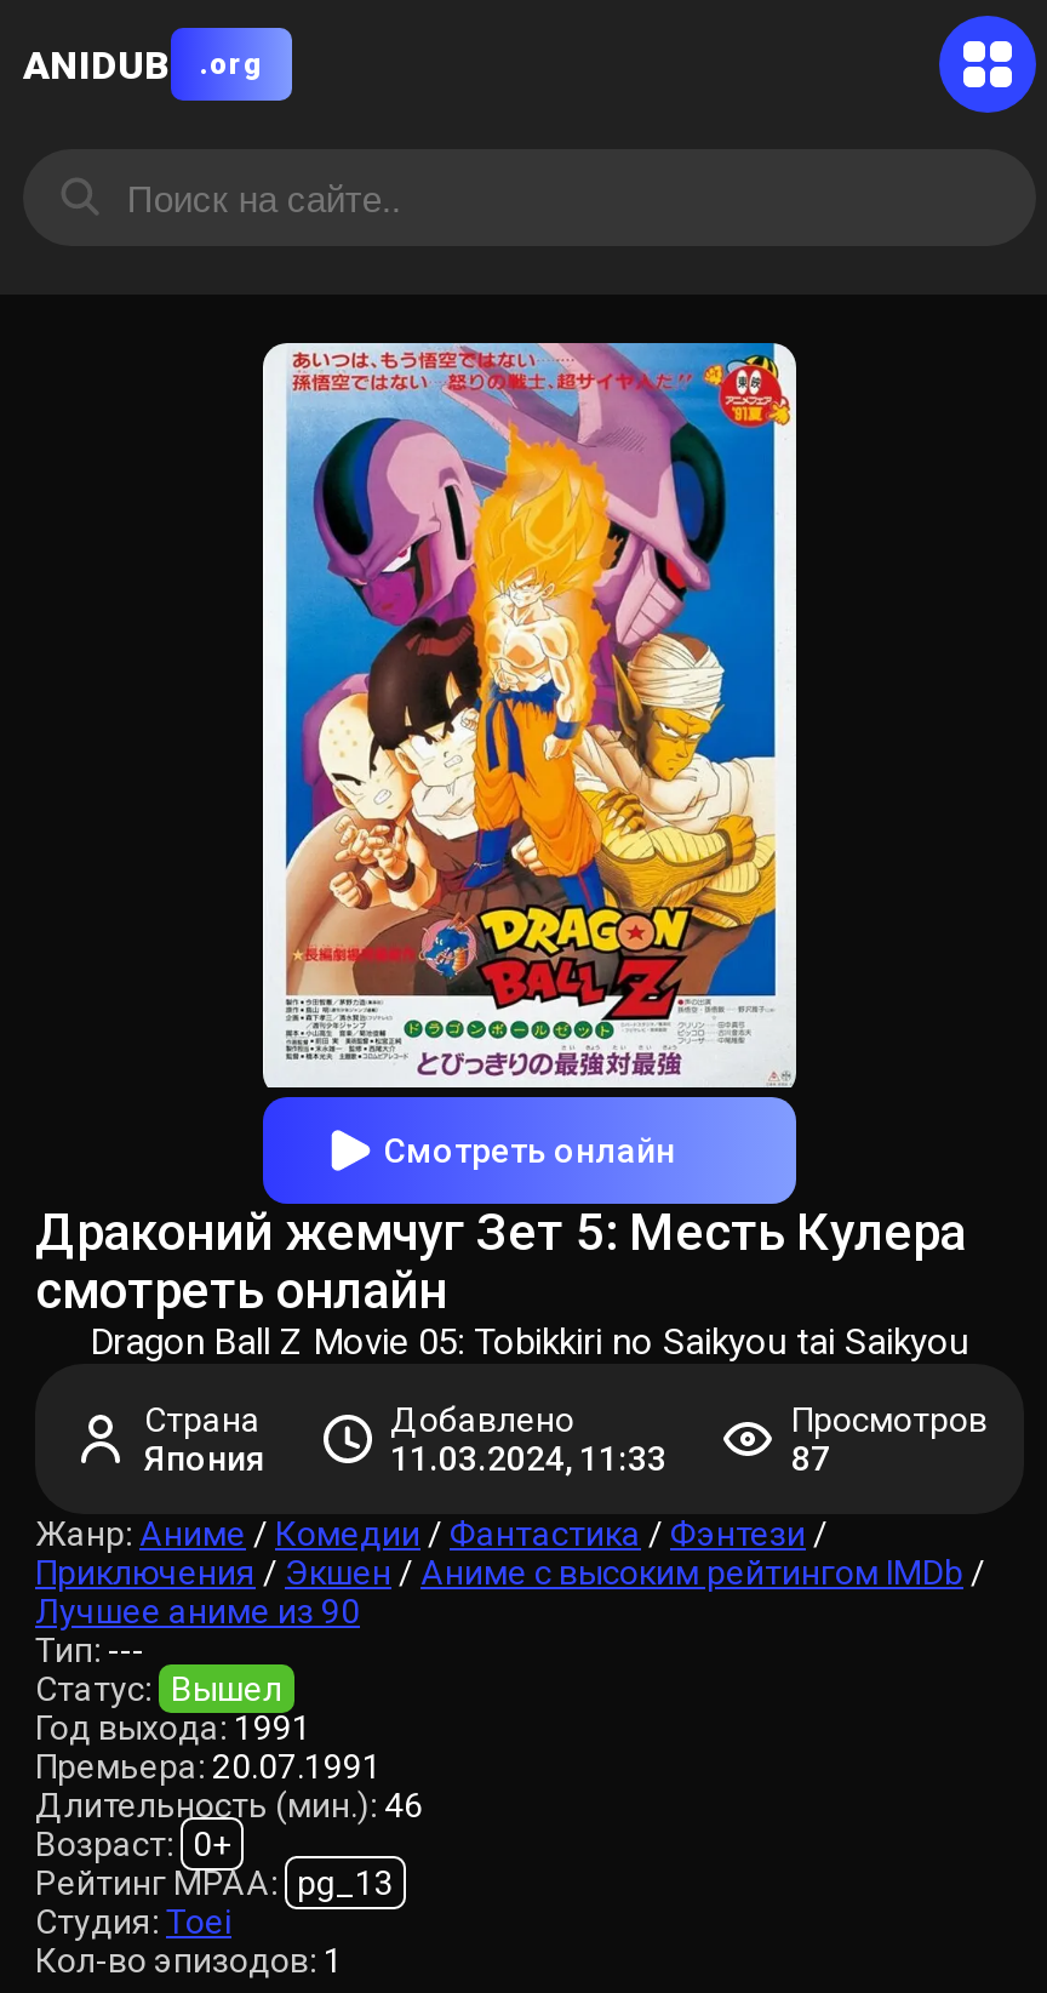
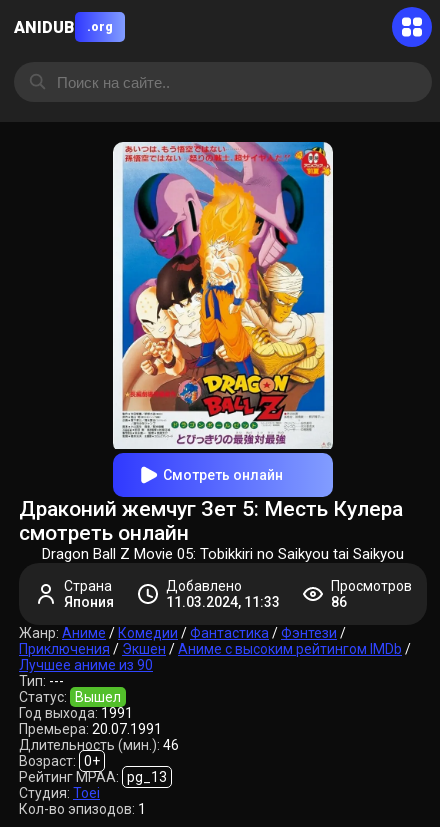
- 87
+ 86
